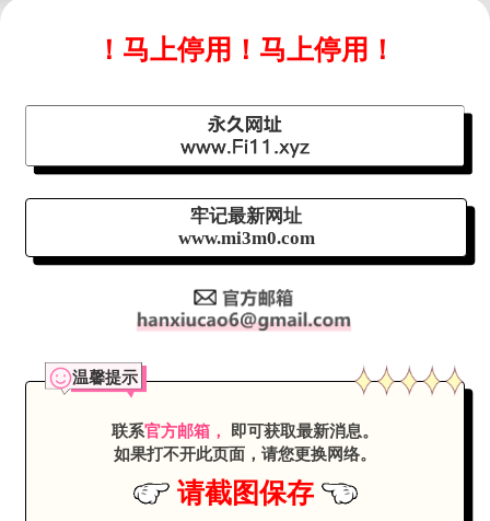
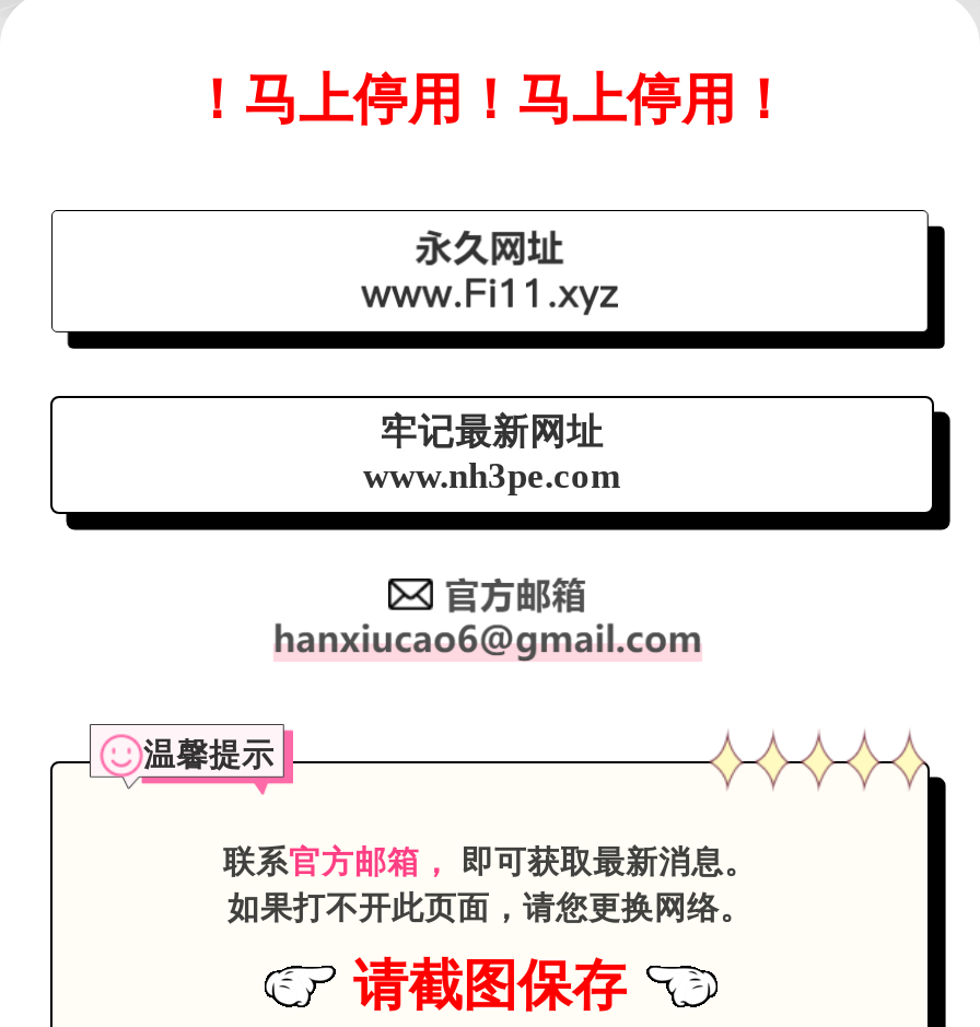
- www.mi3m0.com
+ www.nh3pe.com
